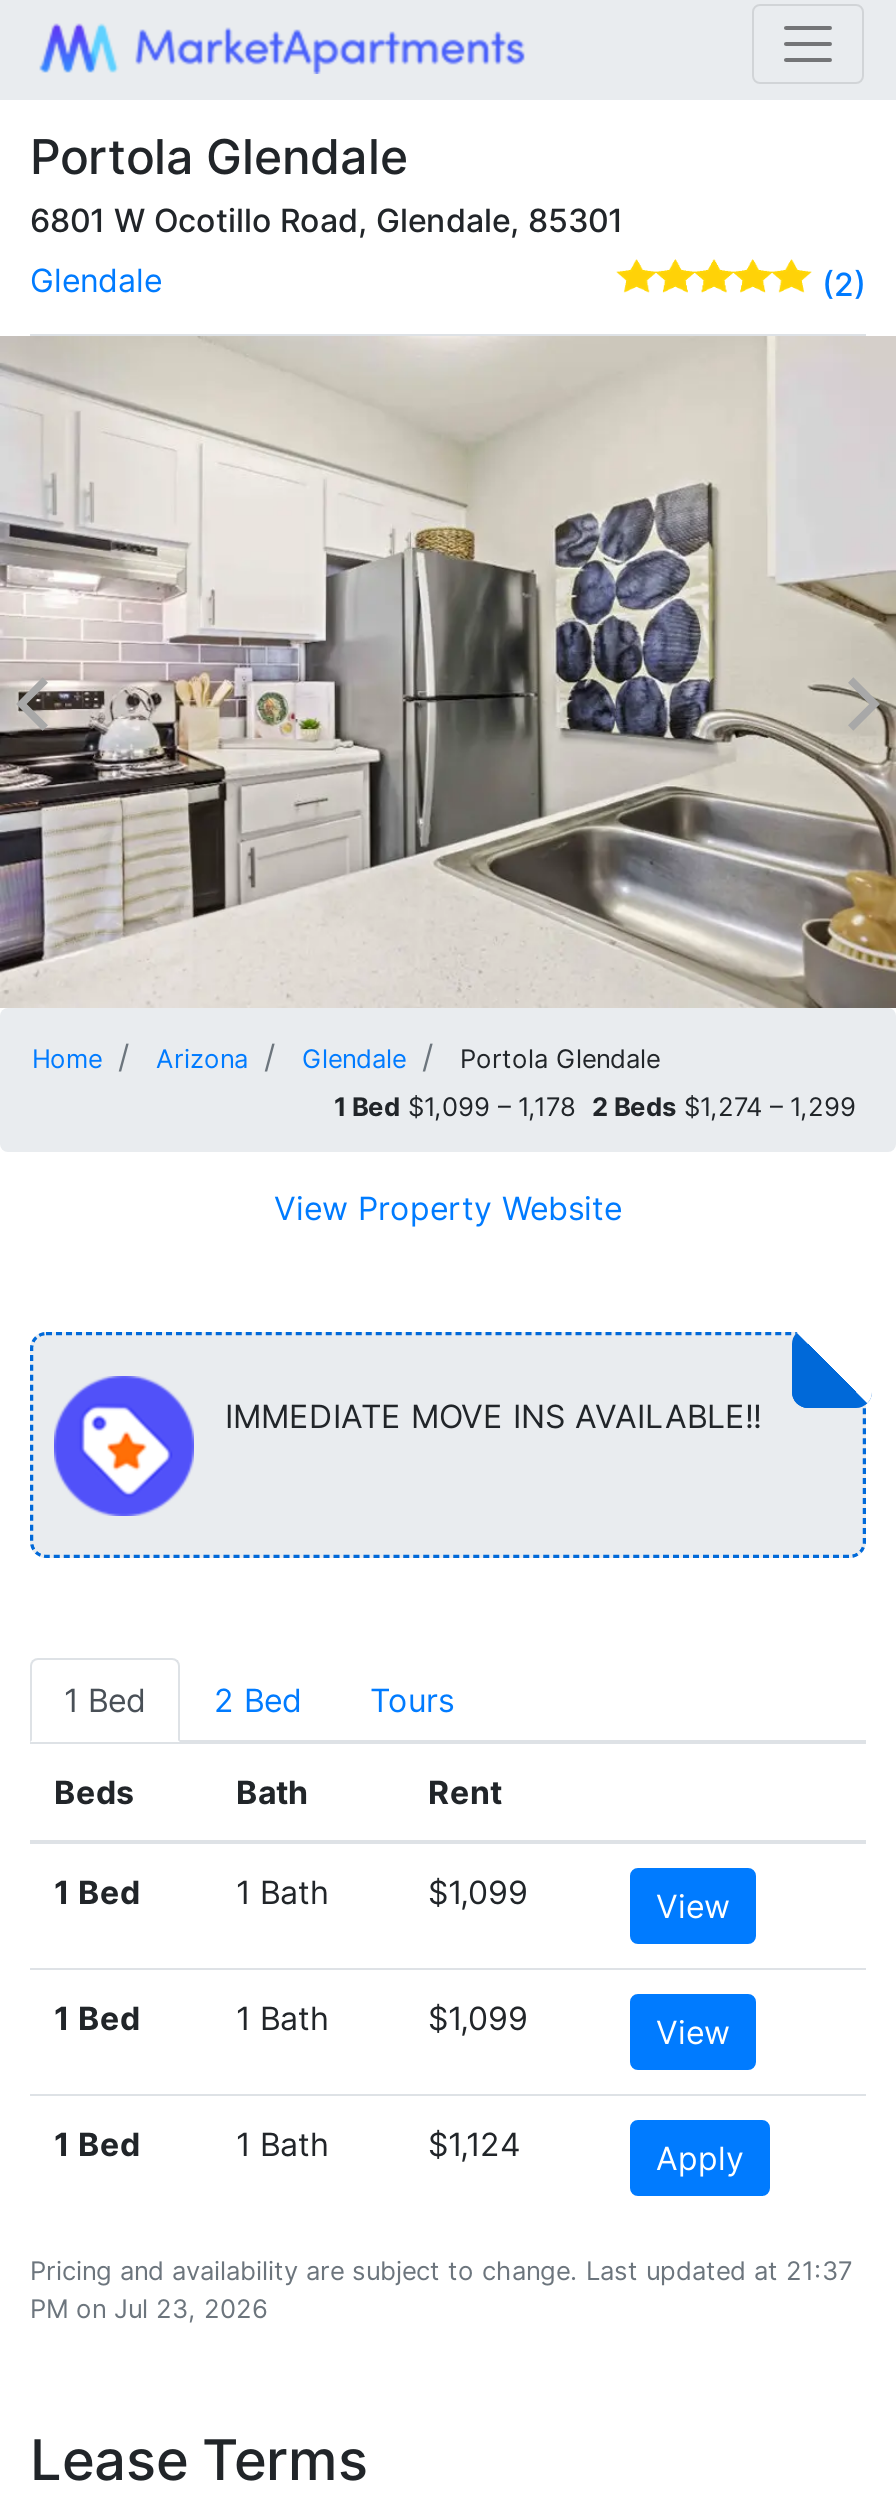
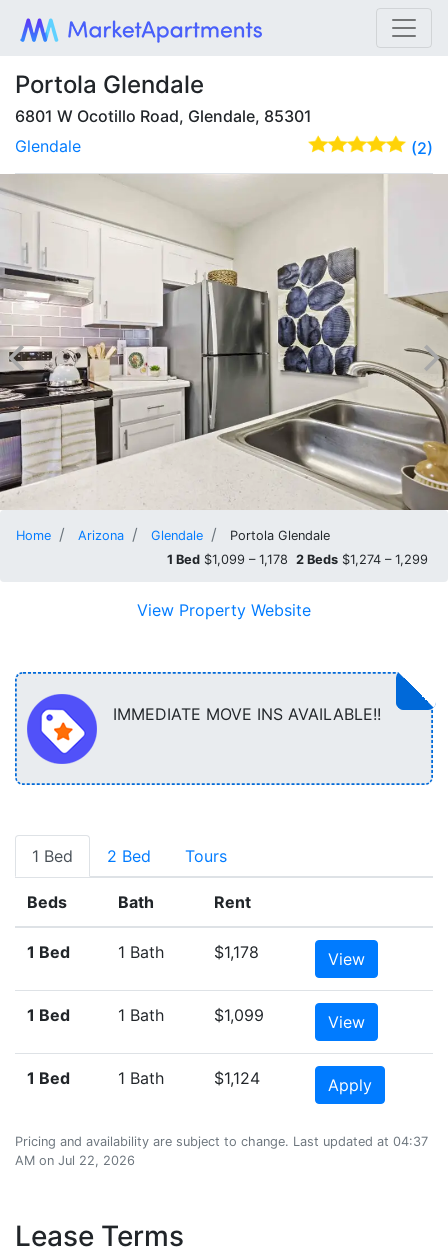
- $1,099
+ $1,178

- Pricing and availability are subject to change. Last updated at 21:37
+ Pricing and availability are subject to change. Last updated at 04:37

- PM on Jul 23, 2026
+ AM on Jul 22, 2026
